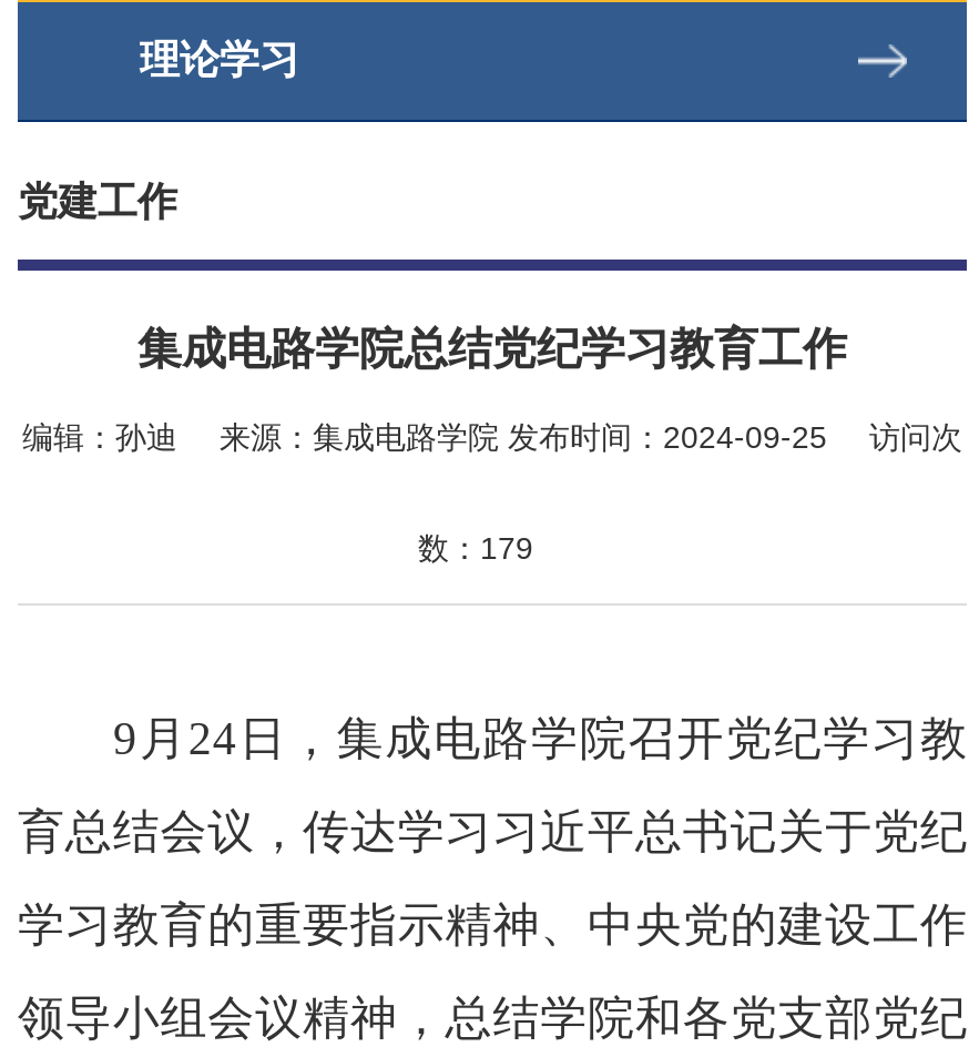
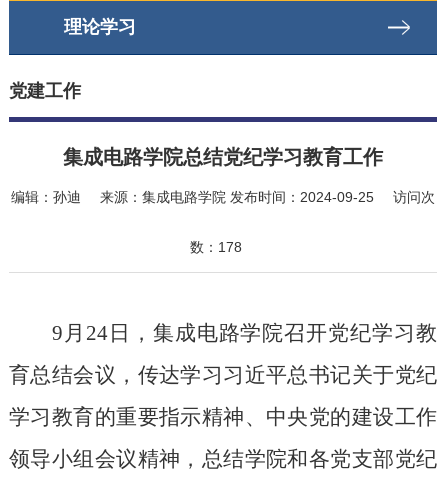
- 数：179
+ 数：178
